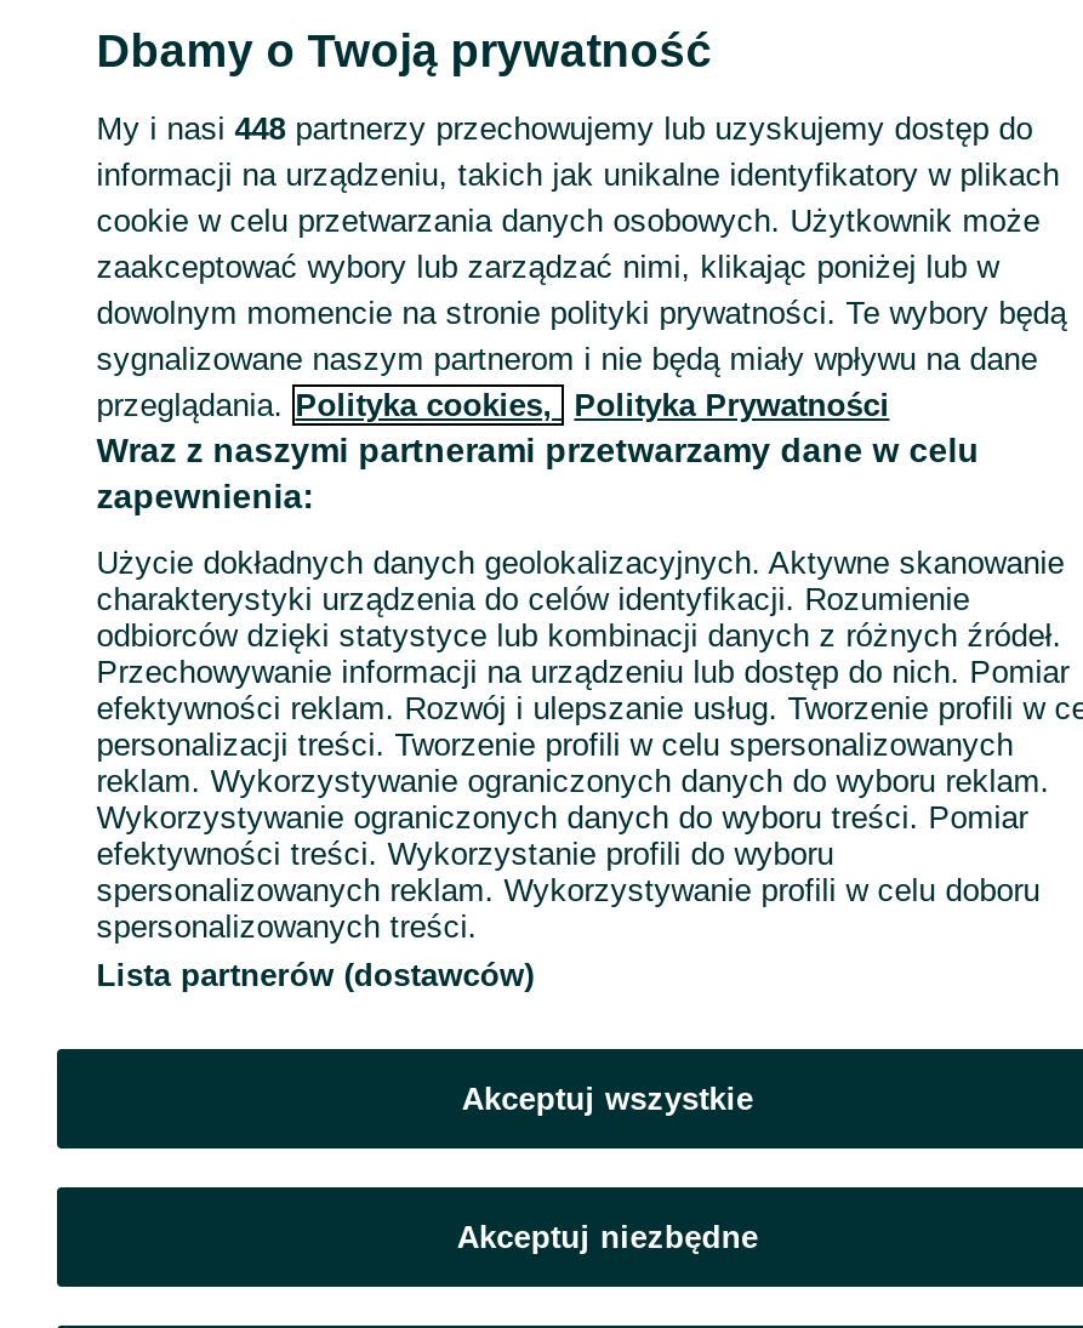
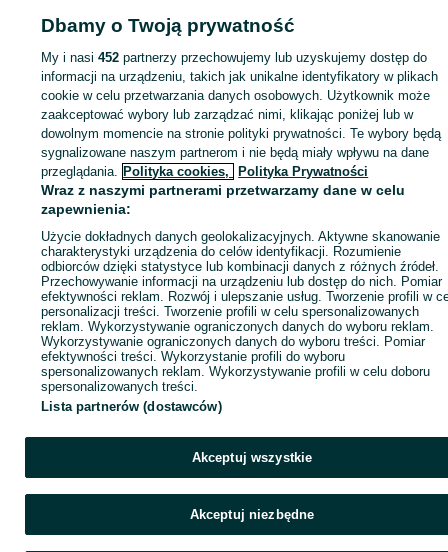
- My i nasi 448 partnerzy przechowujemy lub uzyskujemy dostęp do
+ My i nasi 452 partnerzy przechowujemy lub uzyskujemy dostęp do
